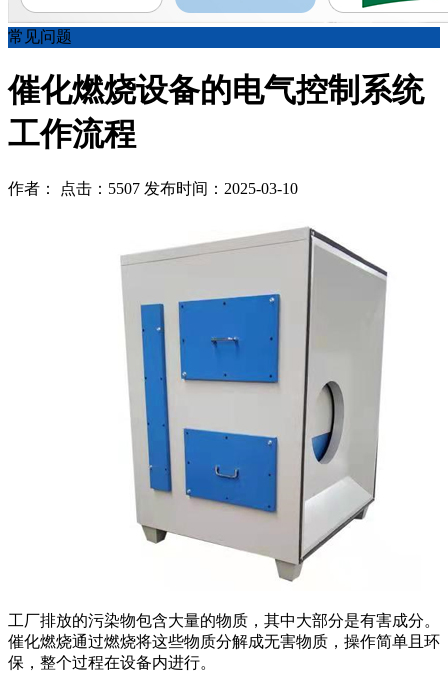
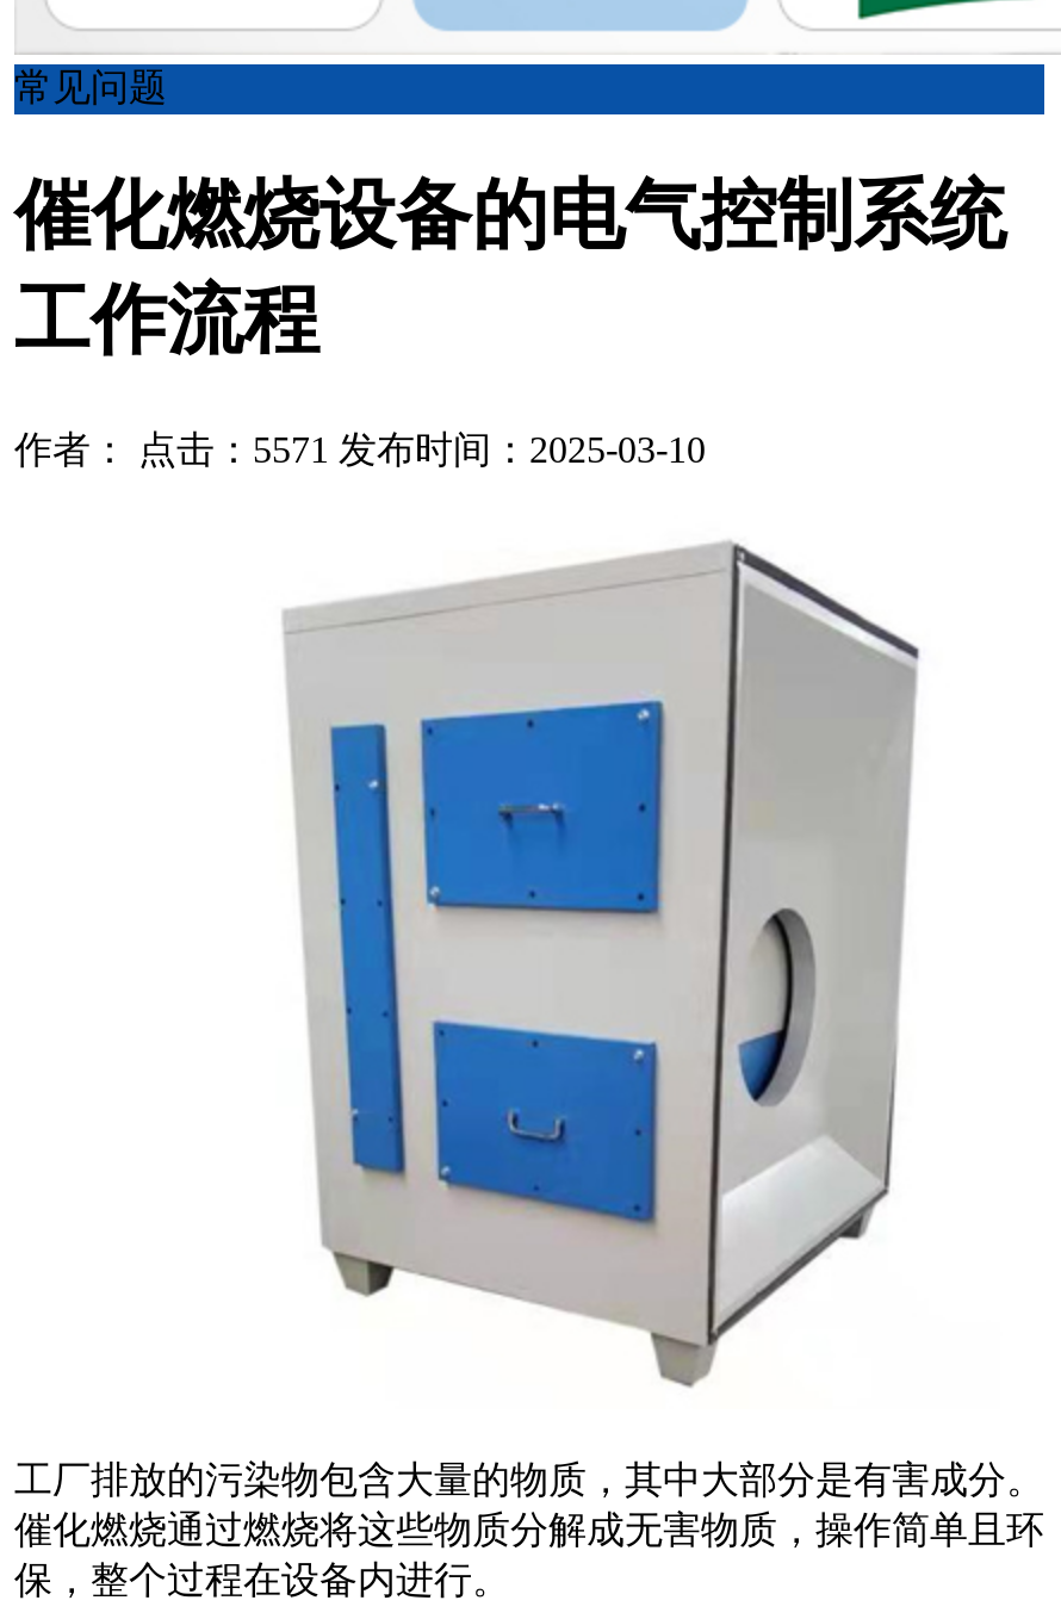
- 作者： 点击：5507 发布时间：2025-03-10
+ 作者： 点击：5571 发布时间：2025-03-10
